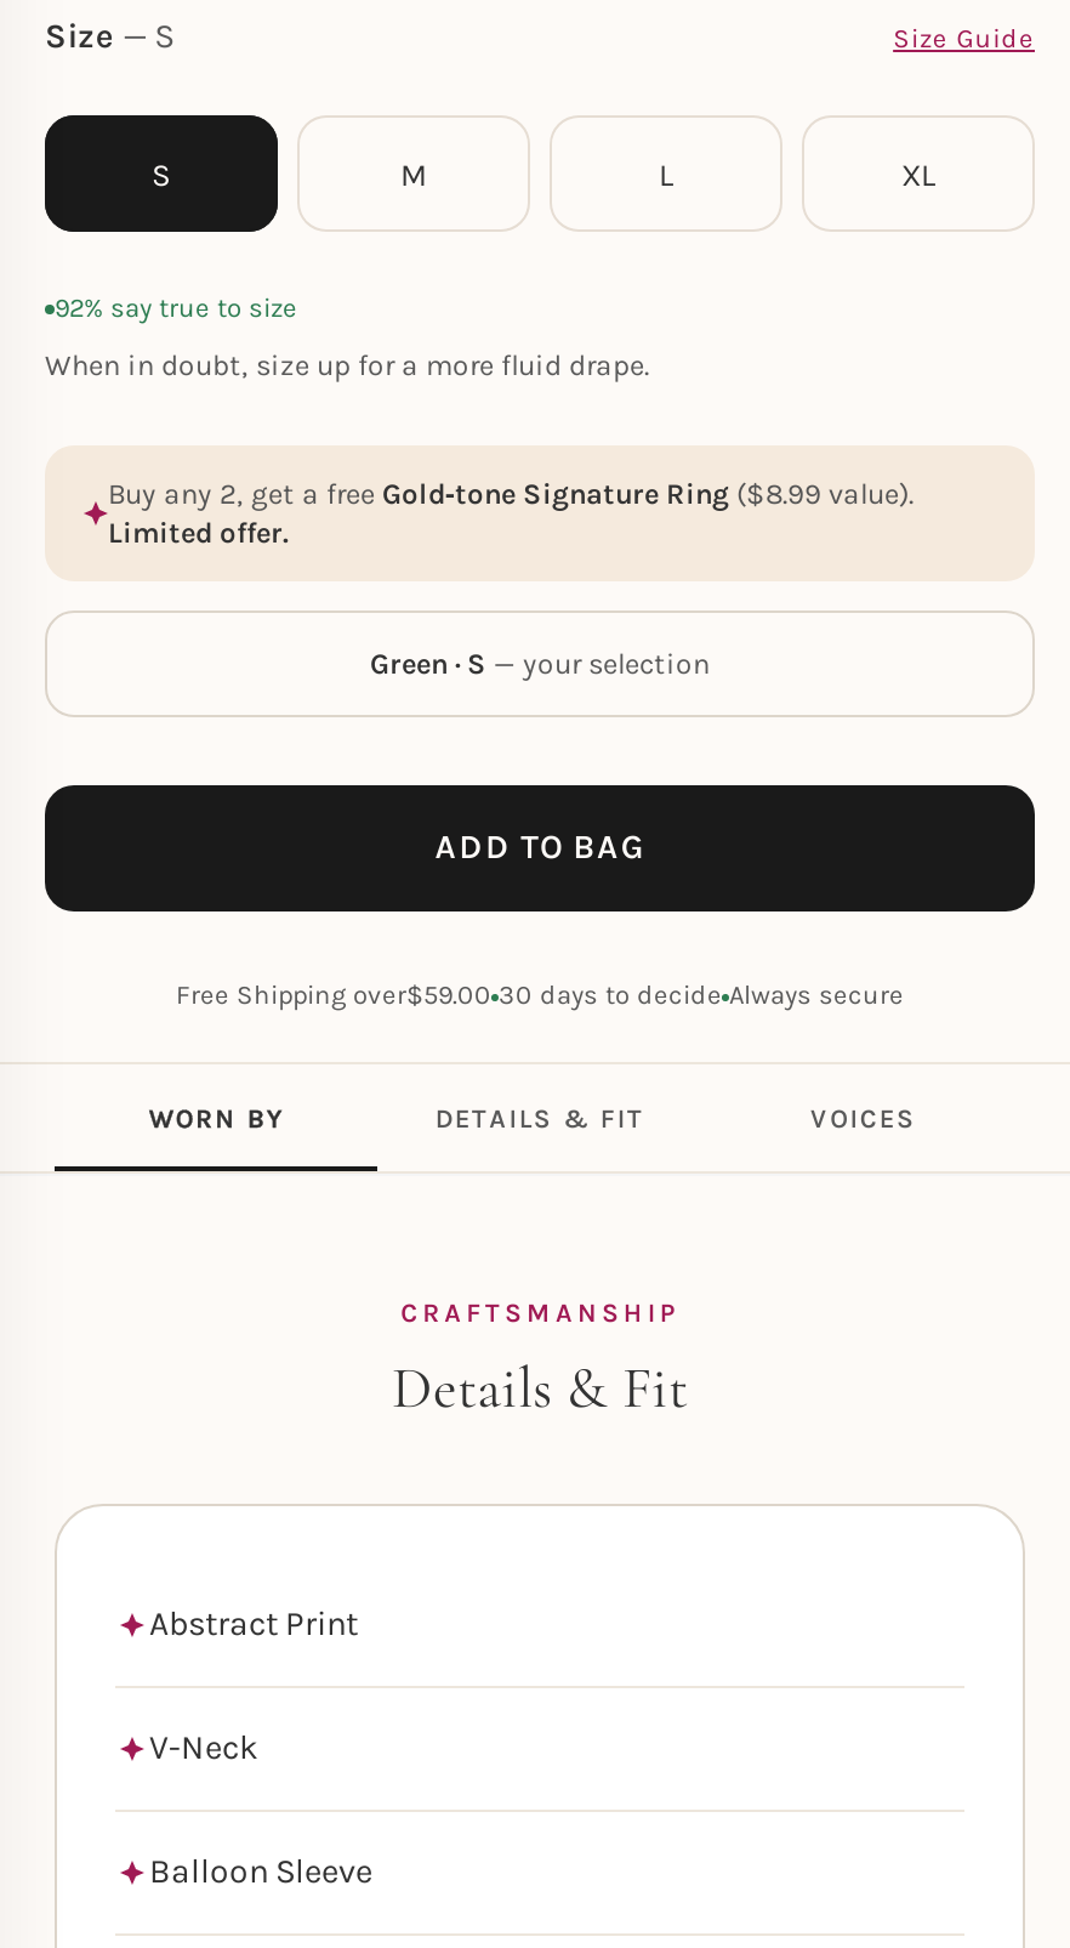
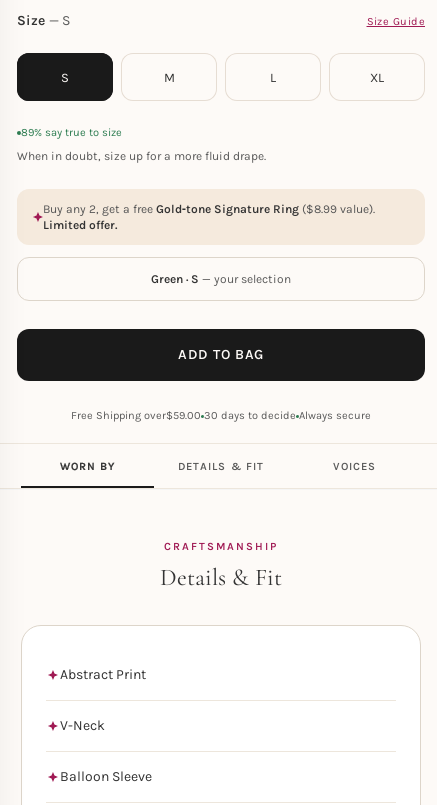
- 92% say true to size
+ 89% say true to size
